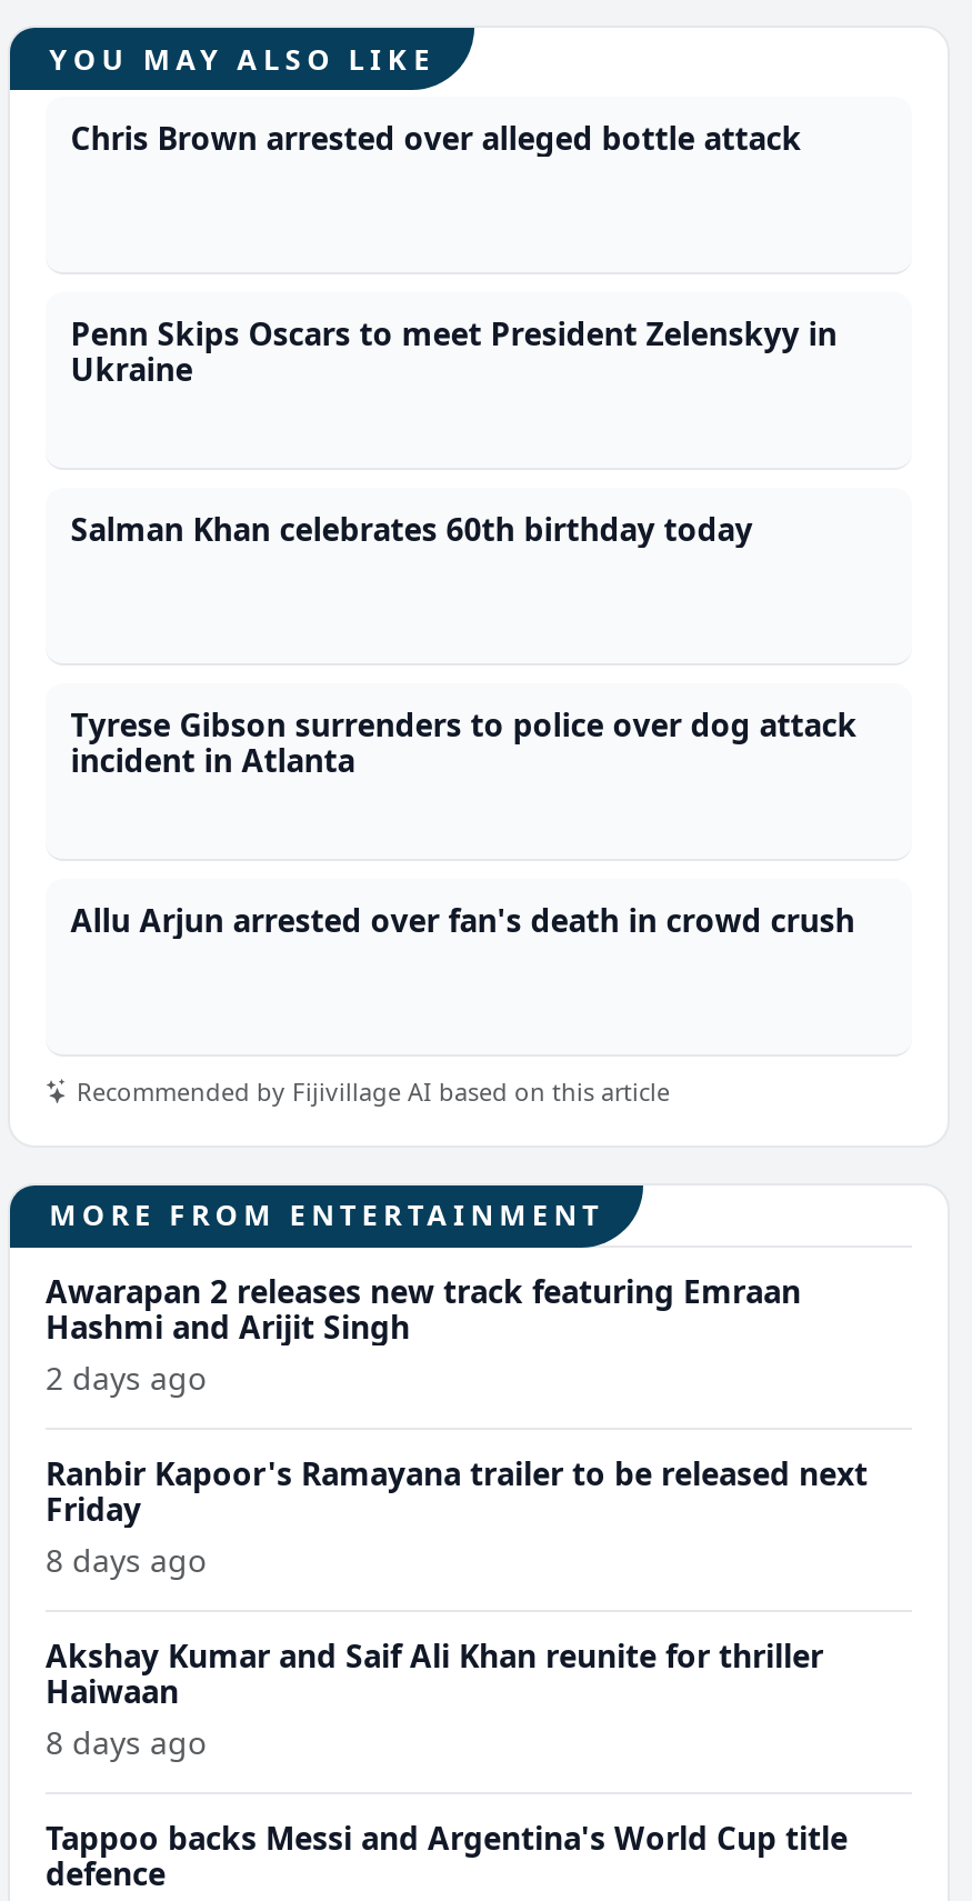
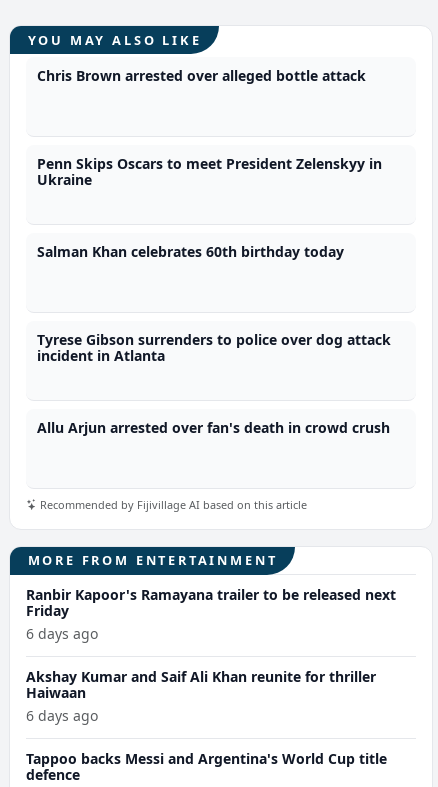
- Awarapan 2 releases new track featuring Emraan
- Hashmi and Arijit Singh
- 2 days ago

- 8 days ago
+ 6 days ago

- 8 days ago
+ 6 days ago
